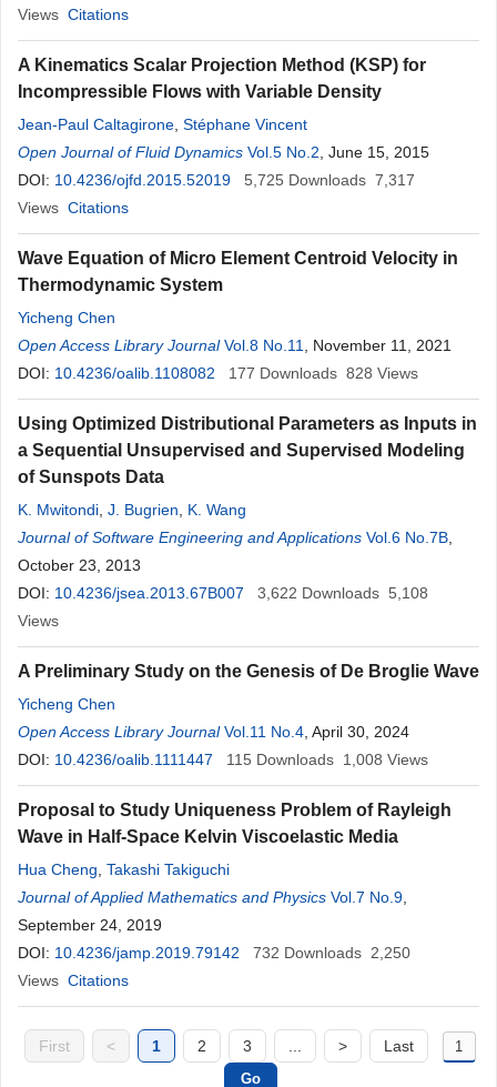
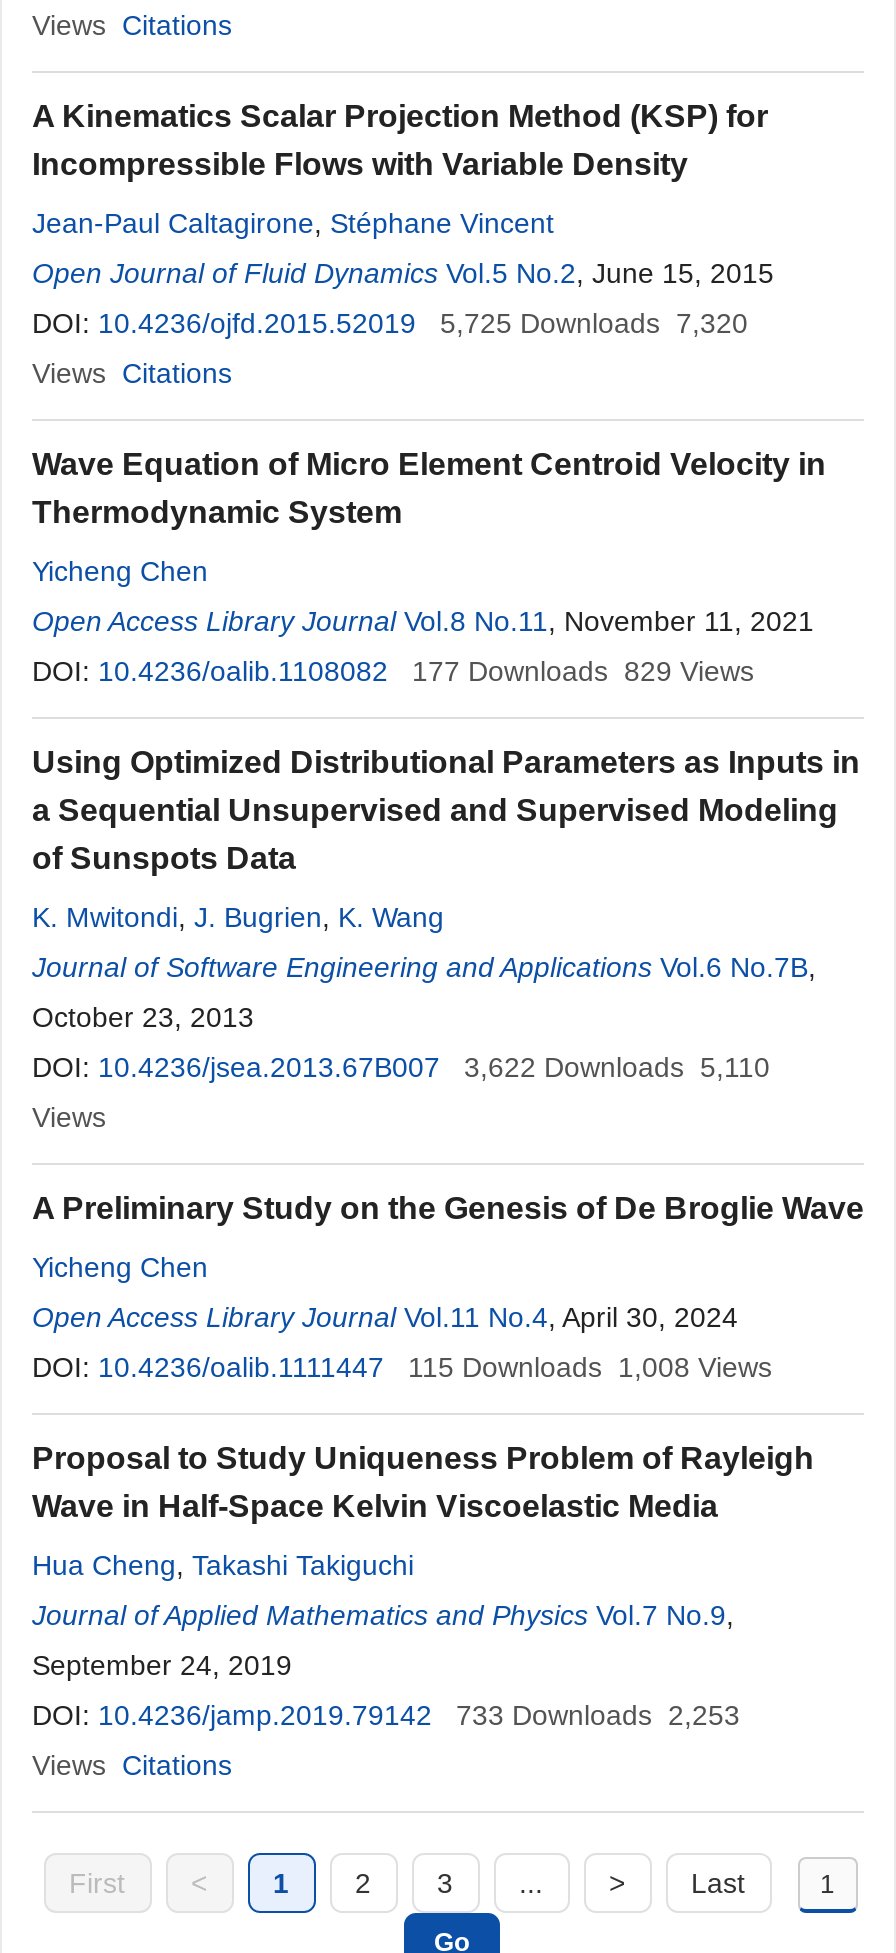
- DOI: 10.4236/ojfd.2015.52019 5,725 Downloads 7,317
+ DOI: 10.4236/ojfd.2015.52019 5,725 Downloads 7,320

- 177 Downloads 828 Views
+ 177 Downloads 829 Views

- DOI: 10.4236/jsea.2013.67B007 3,622 Downloads 5,108
+ DOI: 10.4236/jsea.2013.67B007 3,622 Downloads 5,110

- DOI: 10.4236/jamp.2019.79142 732 Downloads 2,250
+ DOI: 10.4236/jamp.2019.79142 733 Downloads 2,253
